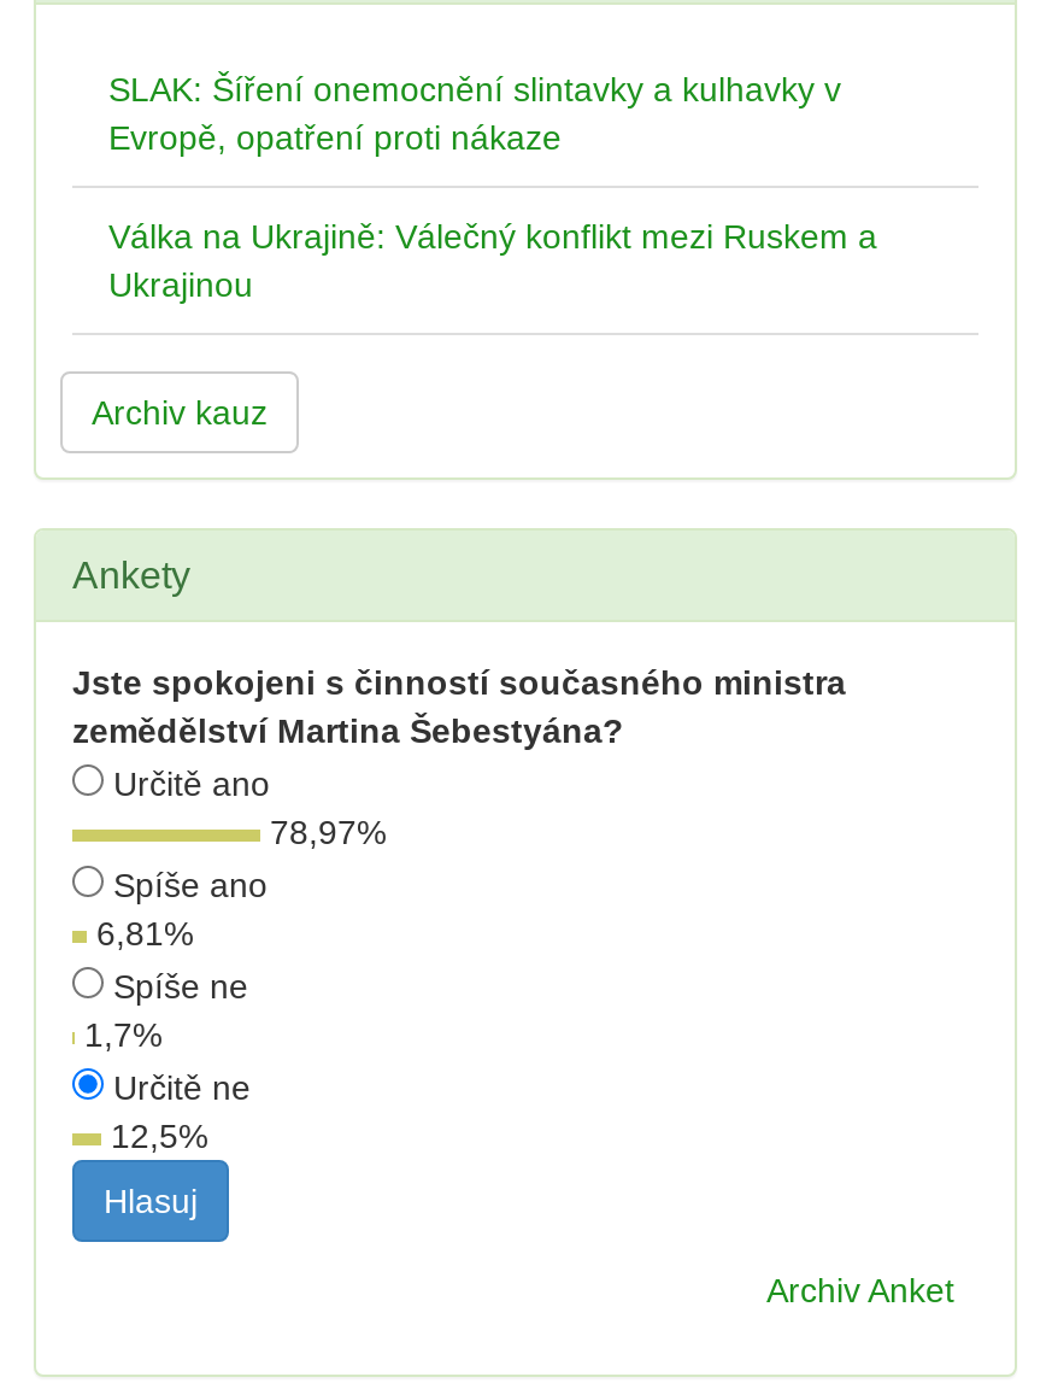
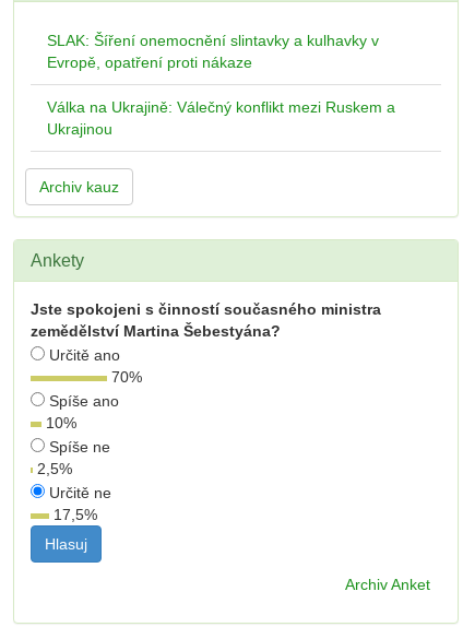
- 78,97%
+ 70%

- 6,81%
+ 10%

- 1,7%
+ 2,5%

- 12,5%
+ 17,5%
